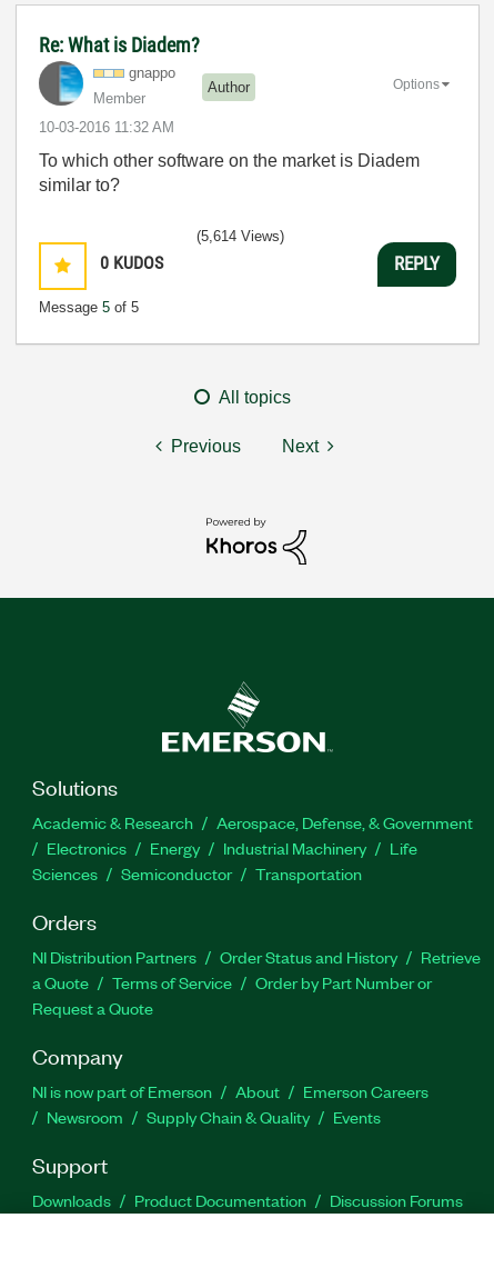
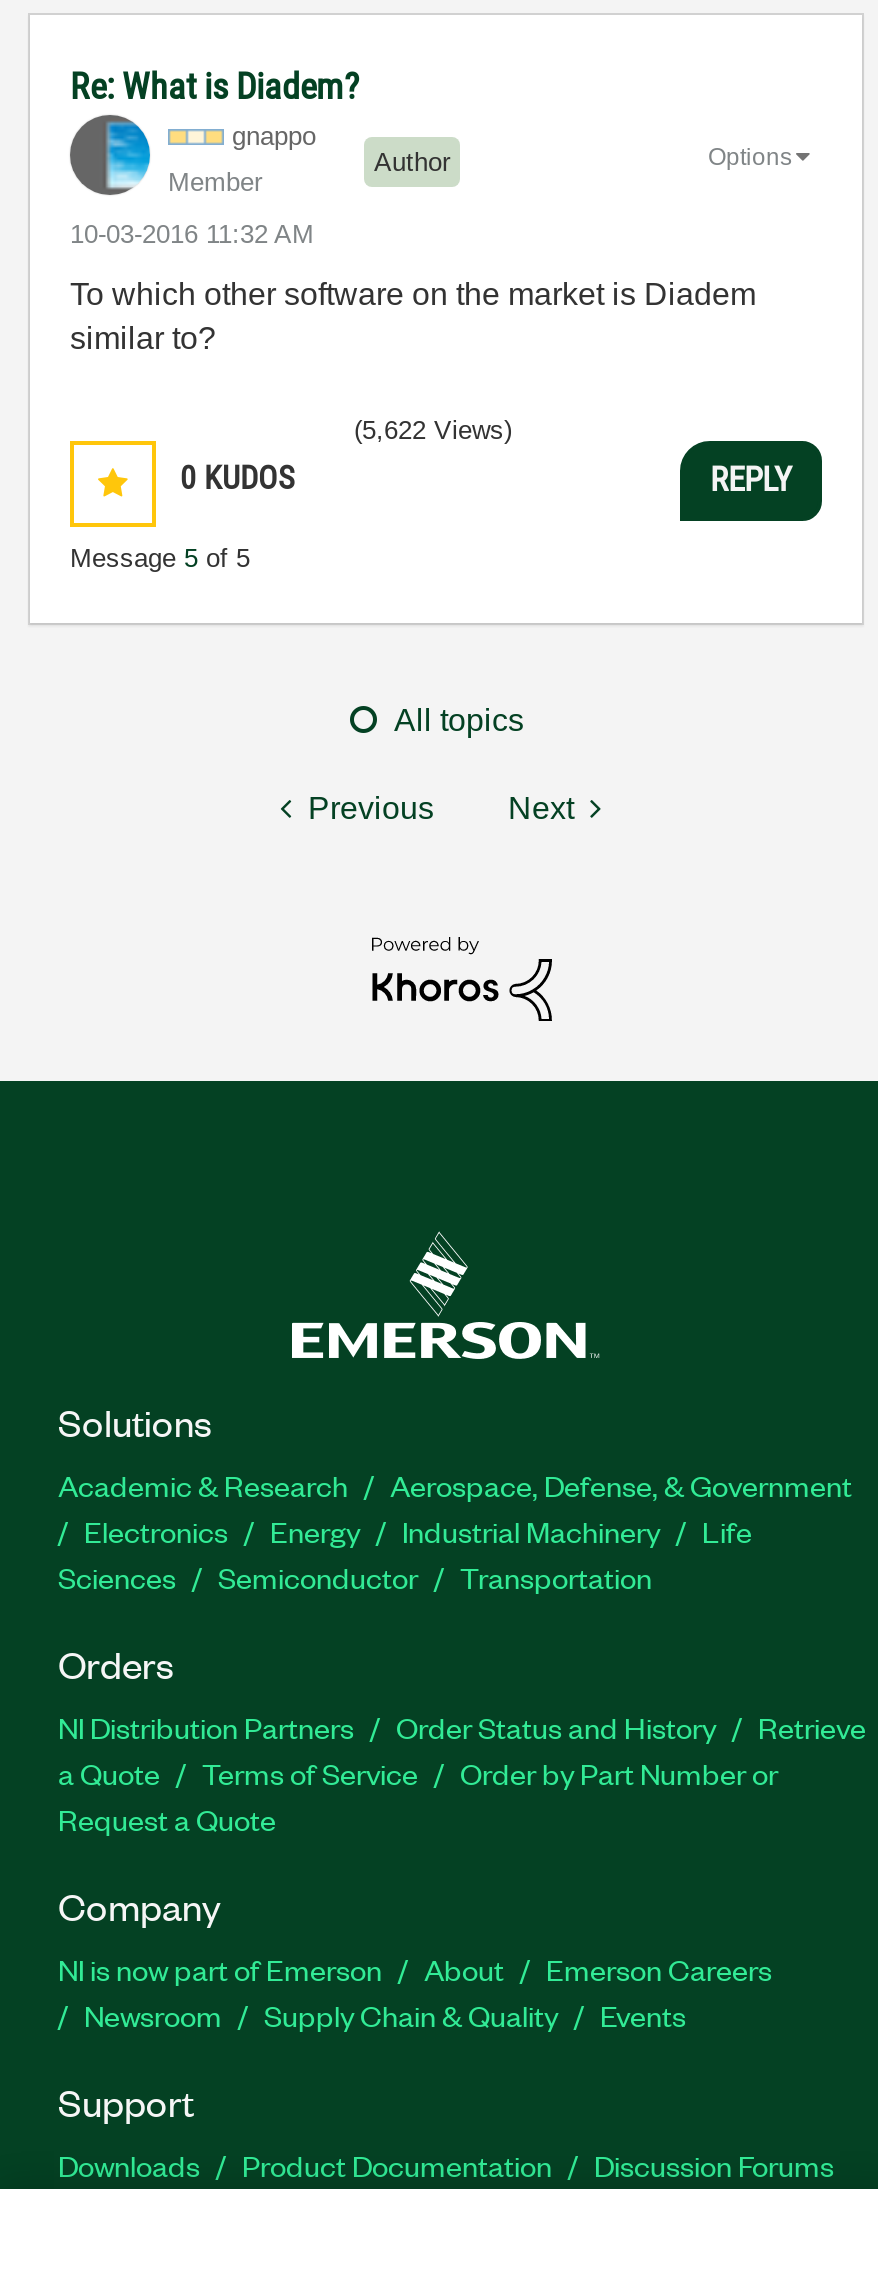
- (5,614 Views)
+ (5,622 Views)
